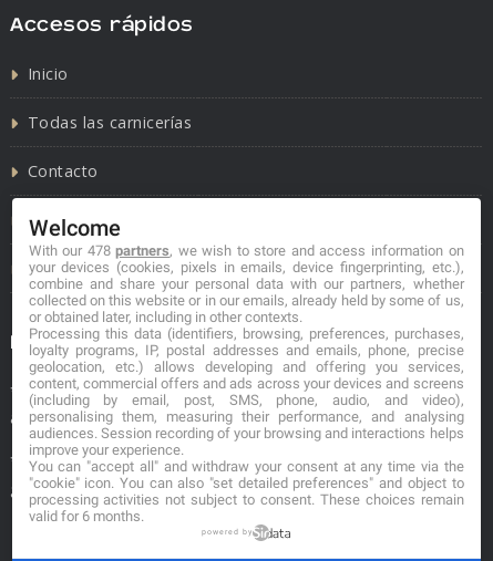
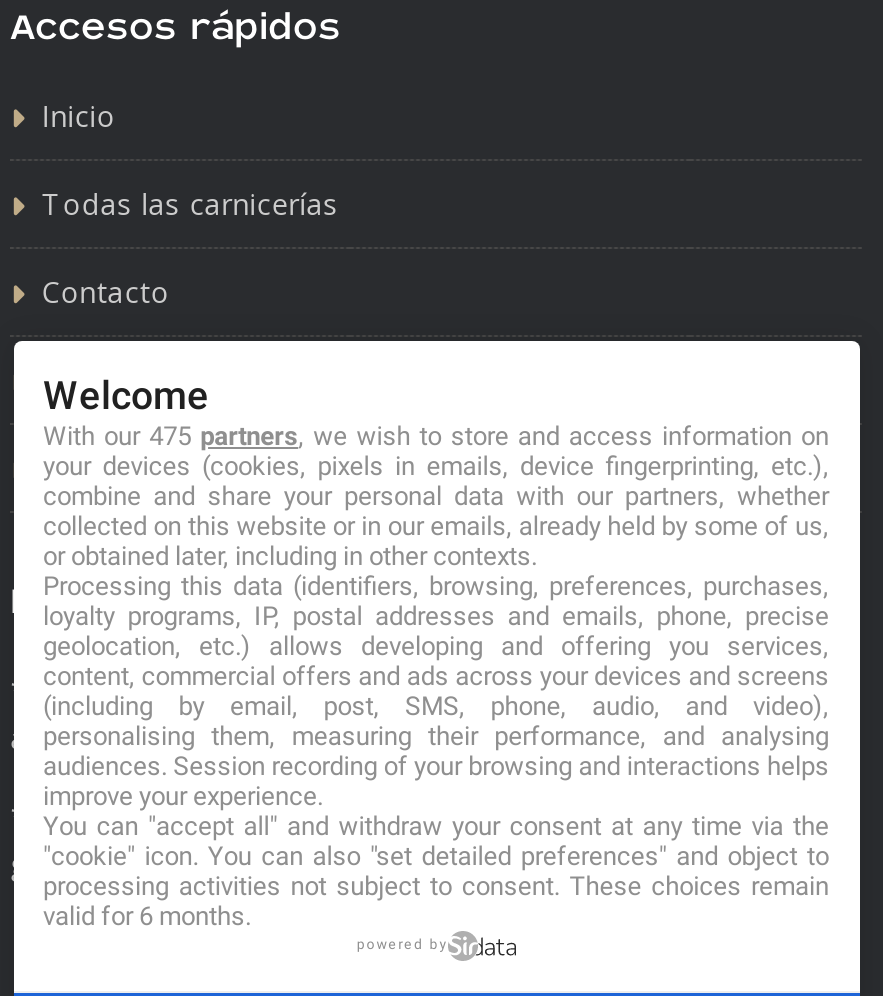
- With our 478 partners, we wish to store and access information on
+ With our 475 partners, we wish to store and access information on
